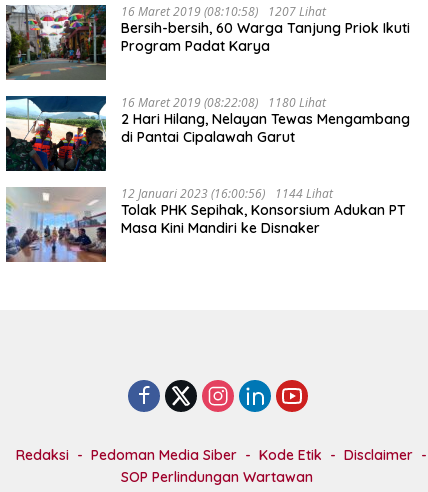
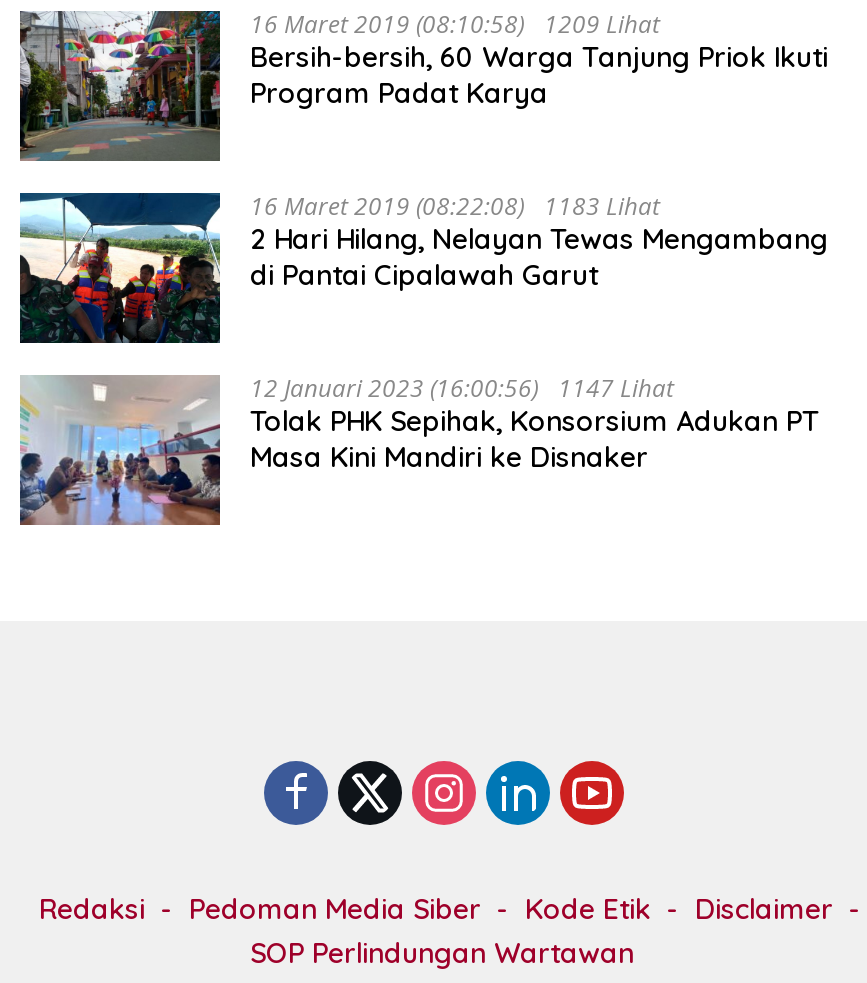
- 16 Maret 2019 (08:10:58) 1207 Lihat
+ 16 Maret 2019 (08:10:58) 1209 Lihat

- 16 Maret 2019 (08:22:08) 1180 Lihat
+ 16 Maret 2019 (08:22:08) 1183 Lihat

- 12 Januari 2023 (16:00:56) 1144 Lihat
+ 12 Januari 2023 (16:00:56) 1147 Lihat
